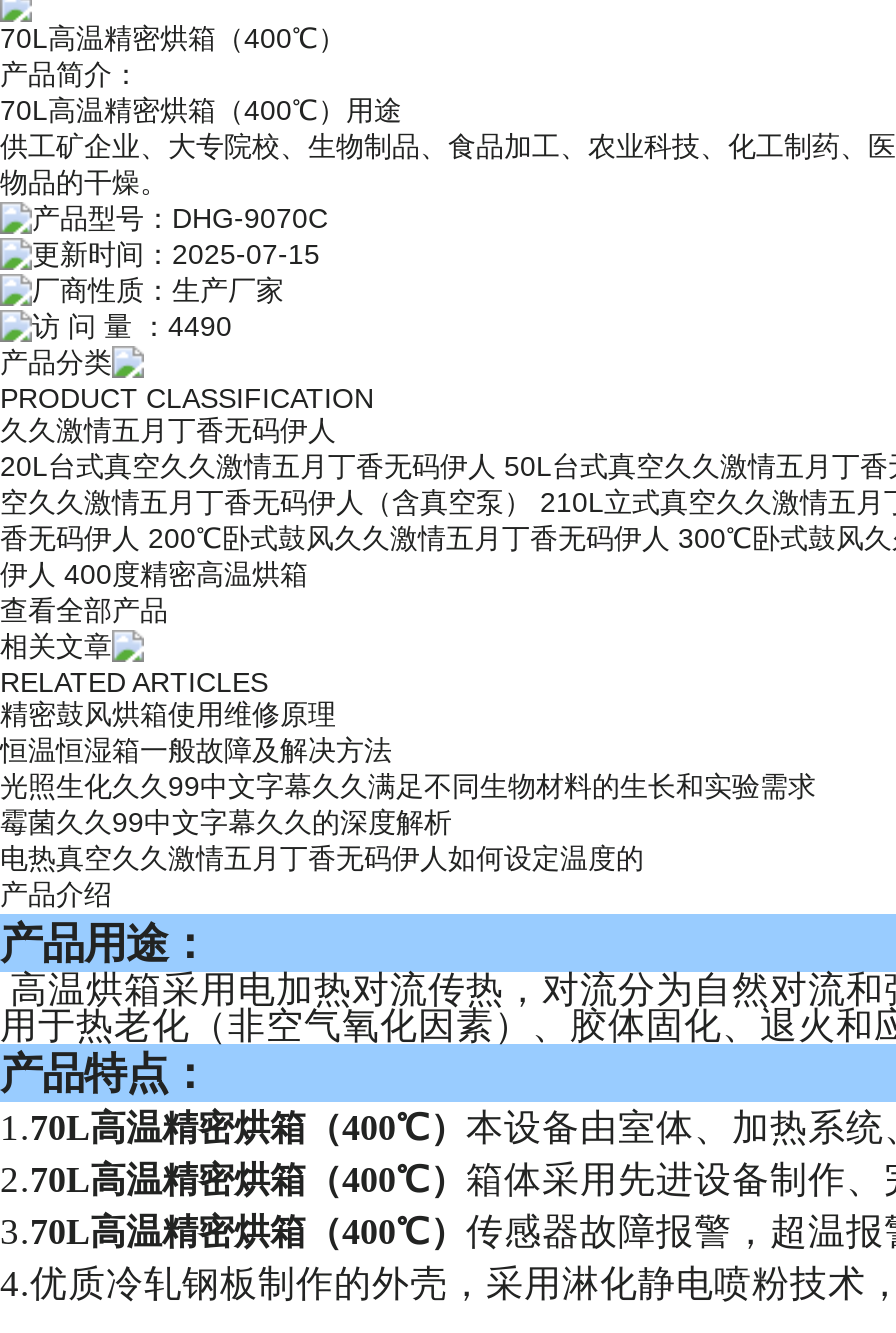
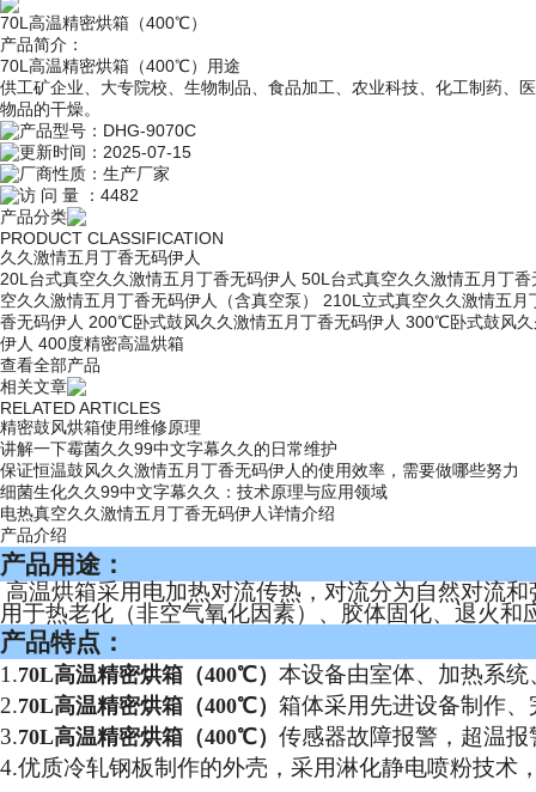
- 访 问 量 ：4490
+ 访 问 量 ：4482

- 恒温恒湿箱一般故障及解决方法
- 光照生化久久99中文字幕久久满足不同生物材料的生长和实验需求
- 霉菌久久99中文字幕久久的深度解析
- 电热真空久久激情五月丁香无码伊人如何设定温度的
+ 讲解一下霉菌久久99中文字幕久久的日常维护
+ 保证恒温鼓风久久激情五月丁香无码伊人的使用效率，需要做哪些努力
+ 细菌生化久久99中文字幕久久：技术原理与应用领域
+ 电热真空久久激情五月丁香无码伊人详情介绍
